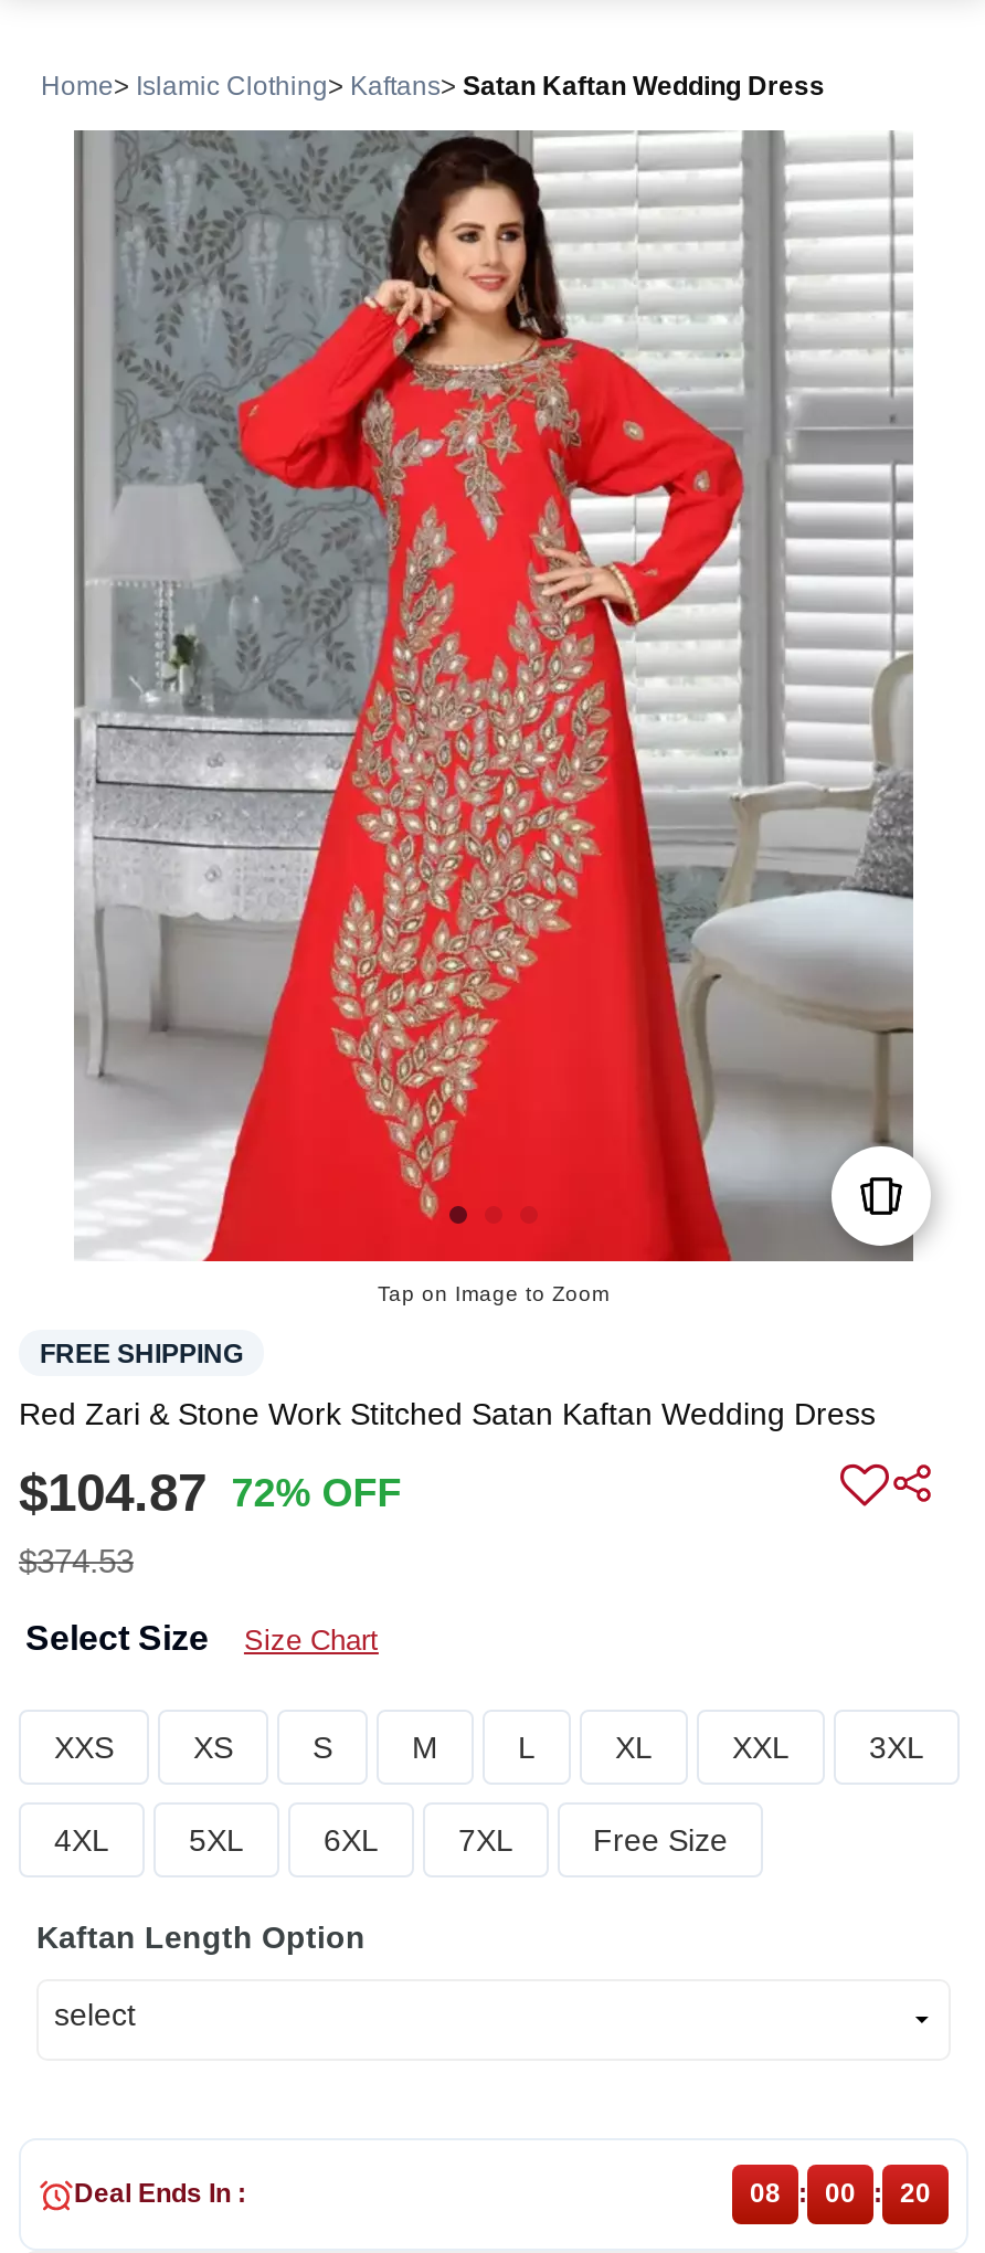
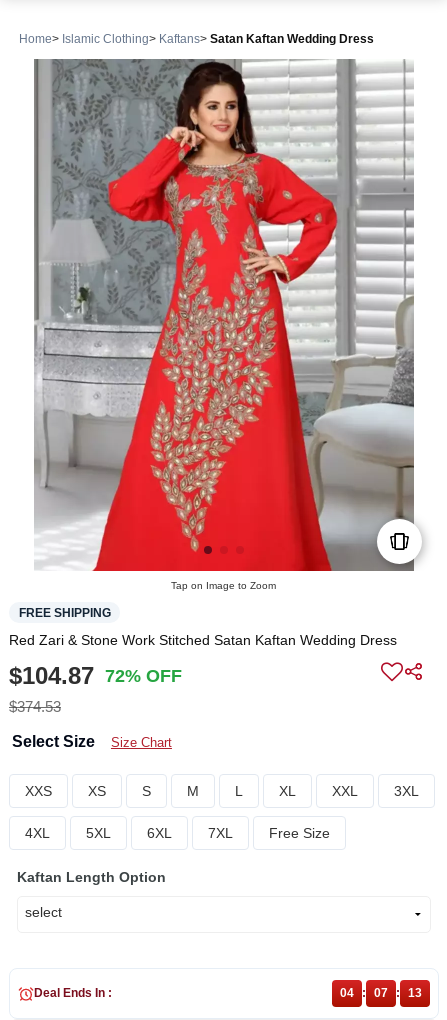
- 08 : 00 : 20
+ 04 : 07 : 13
